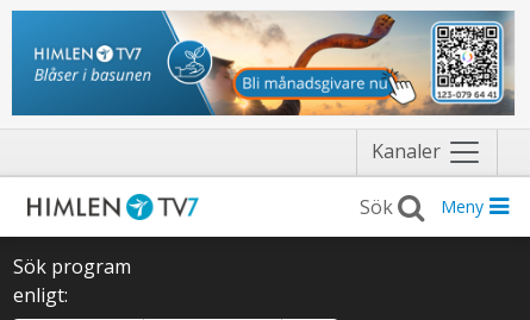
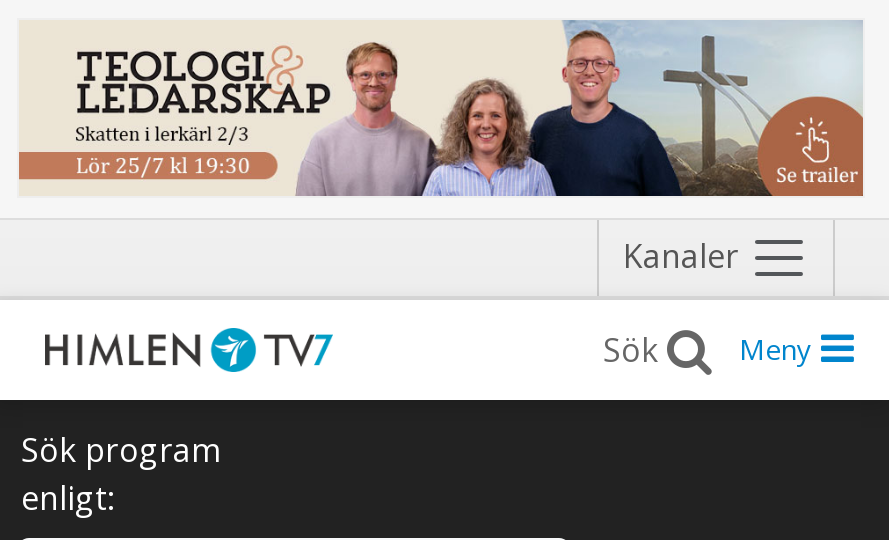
- [image]
+ [image]
